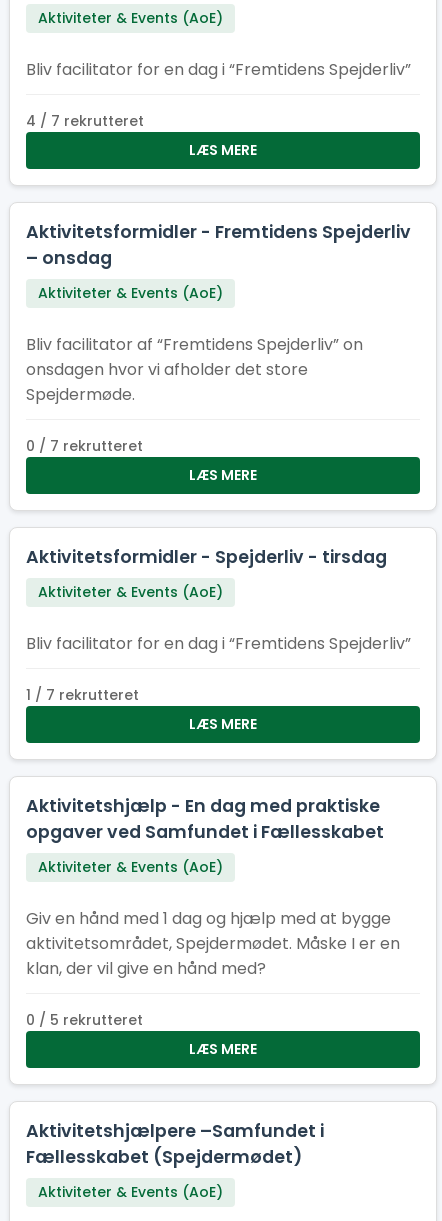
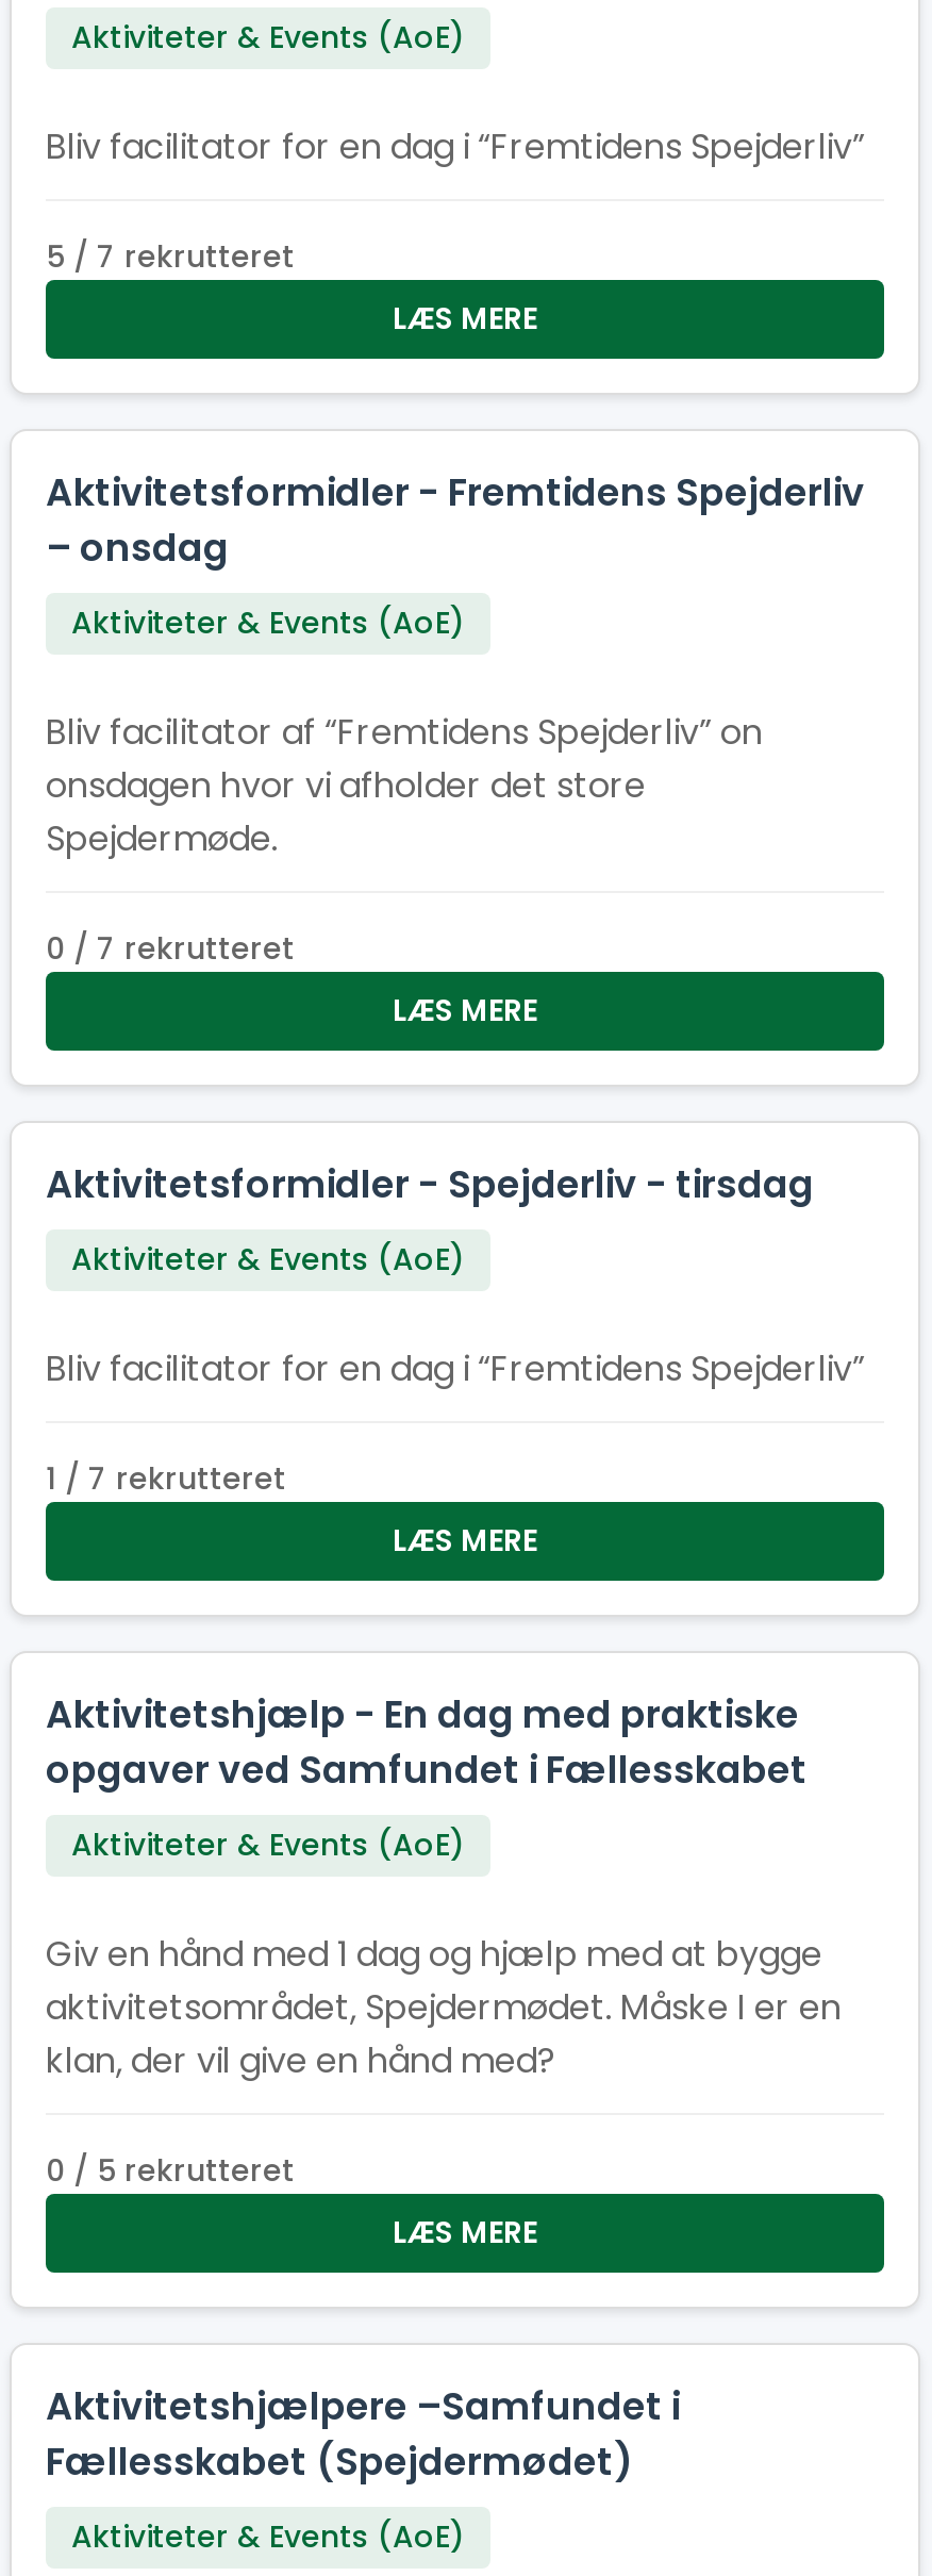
- 4 / 7 rekrutteret
+ 5 / 7 rekrutteret
